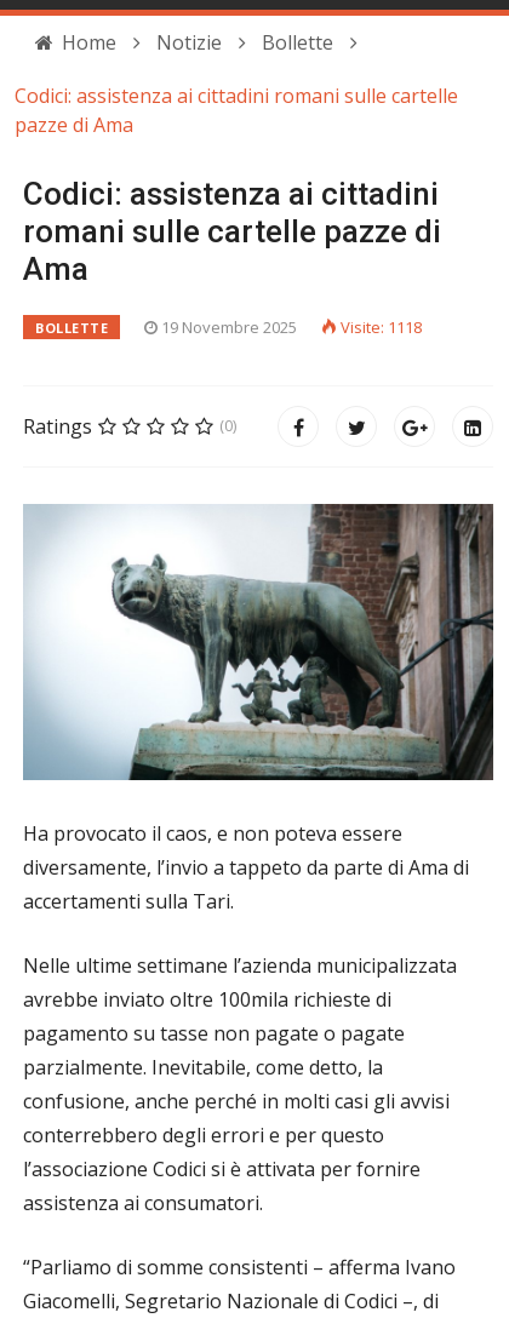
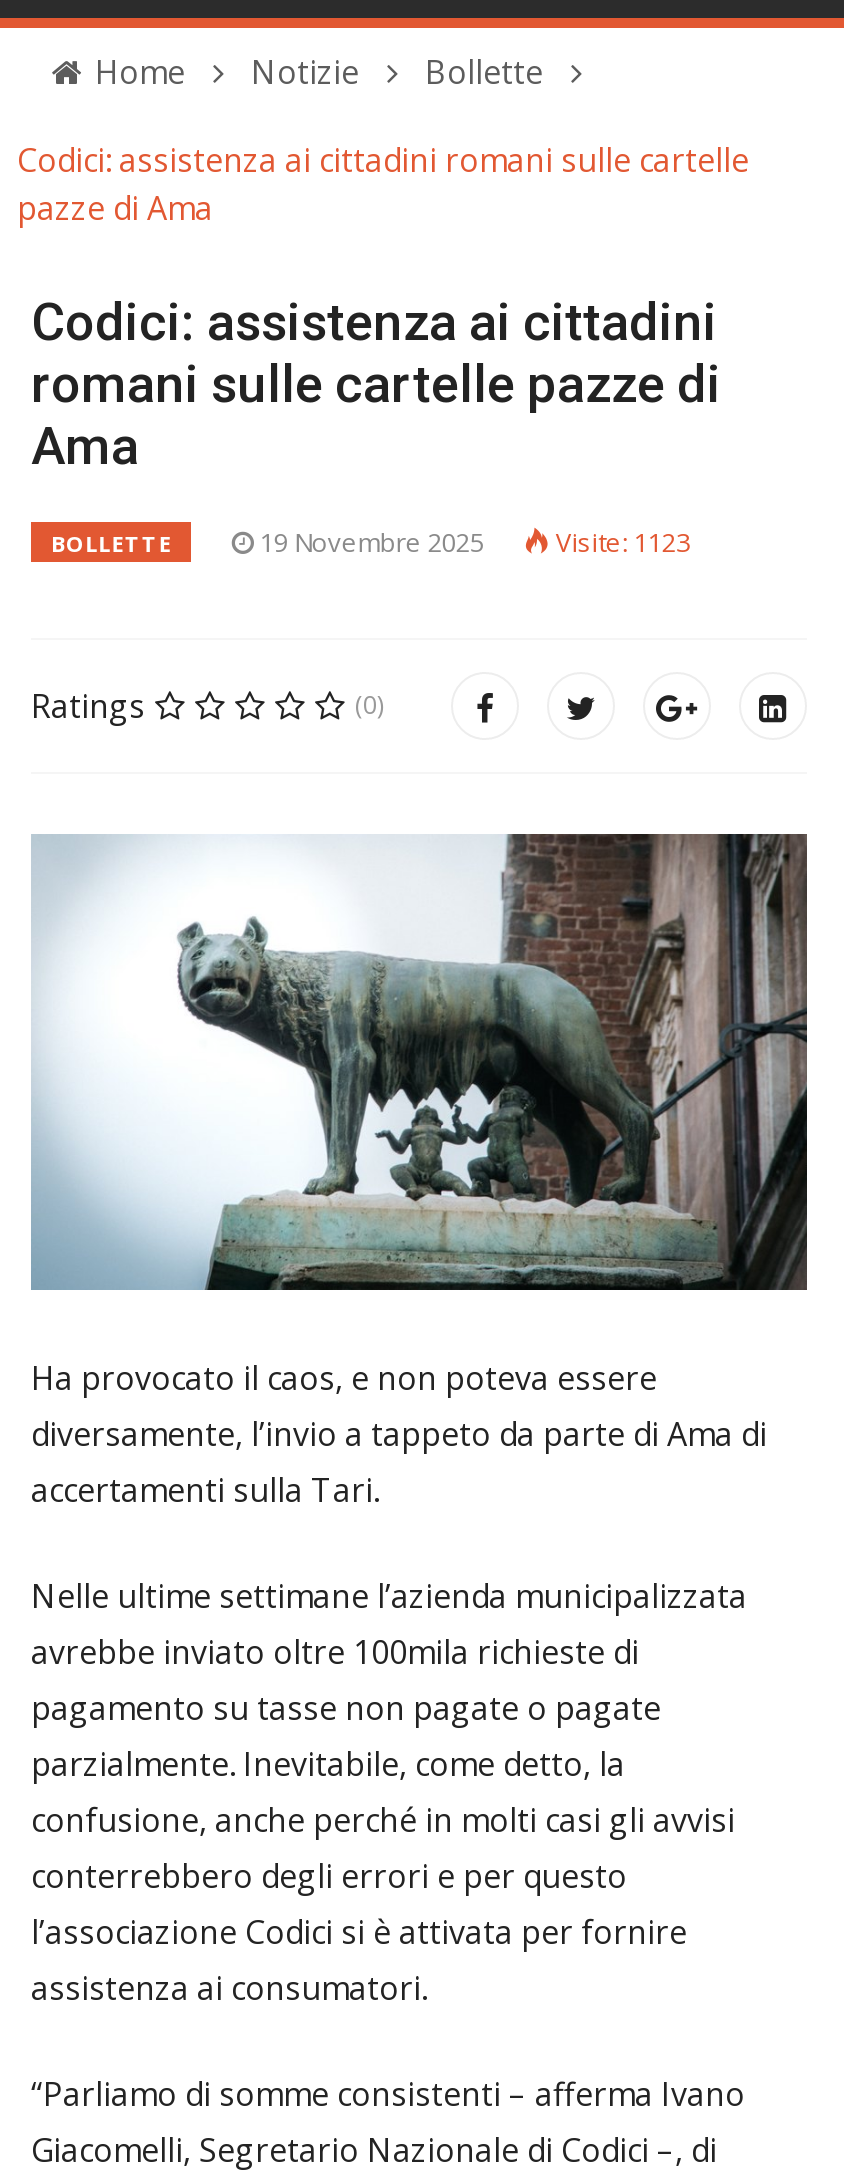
- 19 Novembre 2025 Visite: 1118
+ 19 Novembre 2025 Visite: 1123
